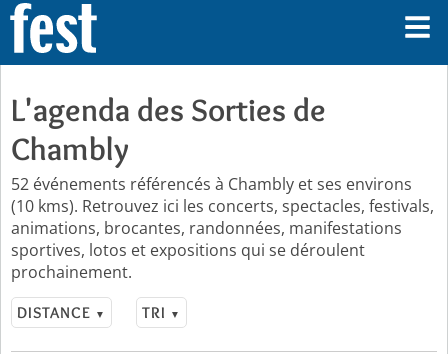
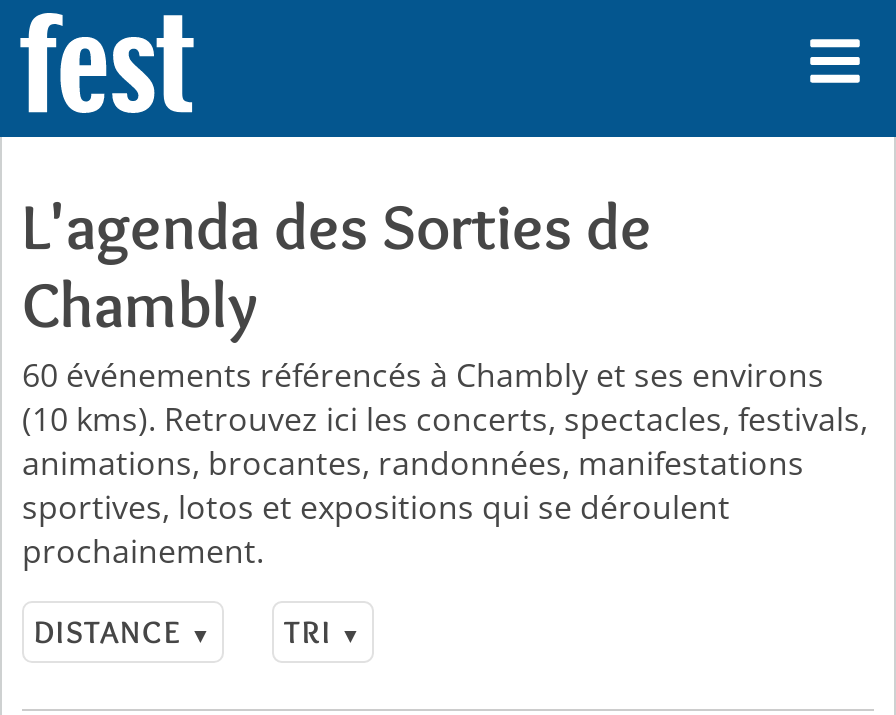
- 52 événements référencés à Chambly et ses environs
+ 60 événements référencés à Chambly et ses environs
